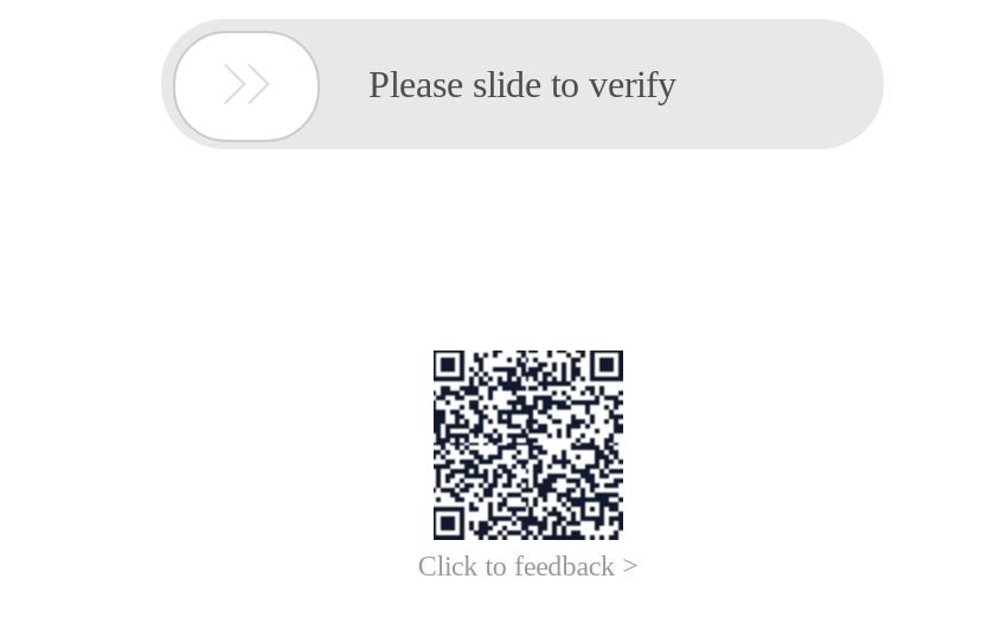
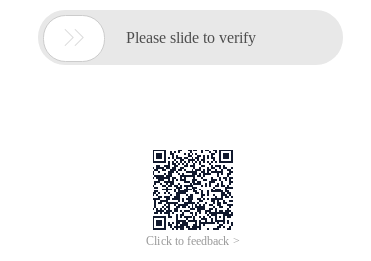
- [image]
+ [image]
